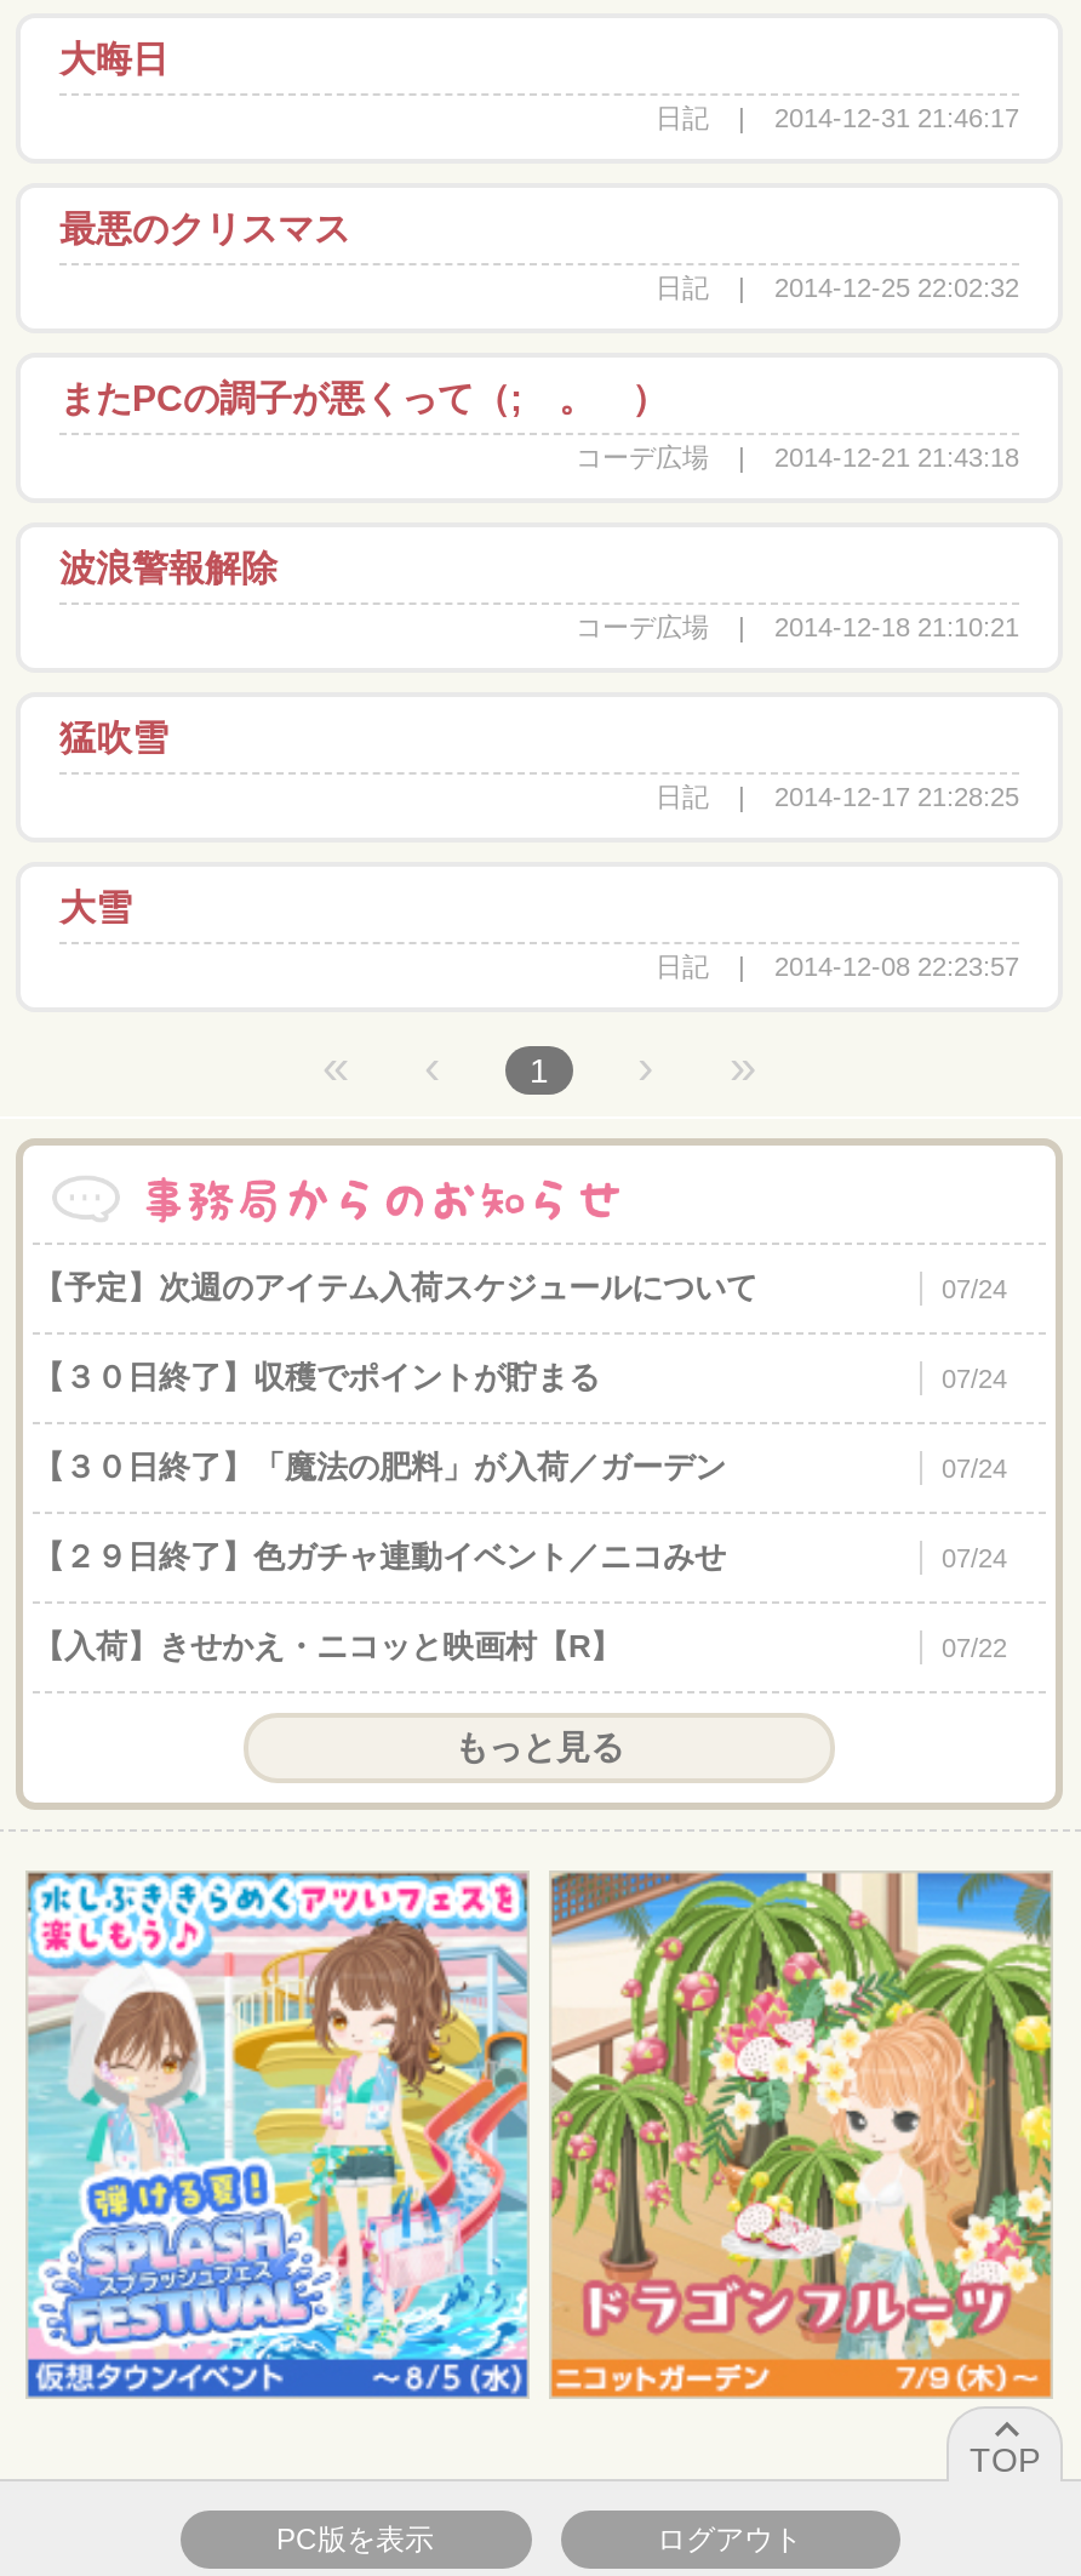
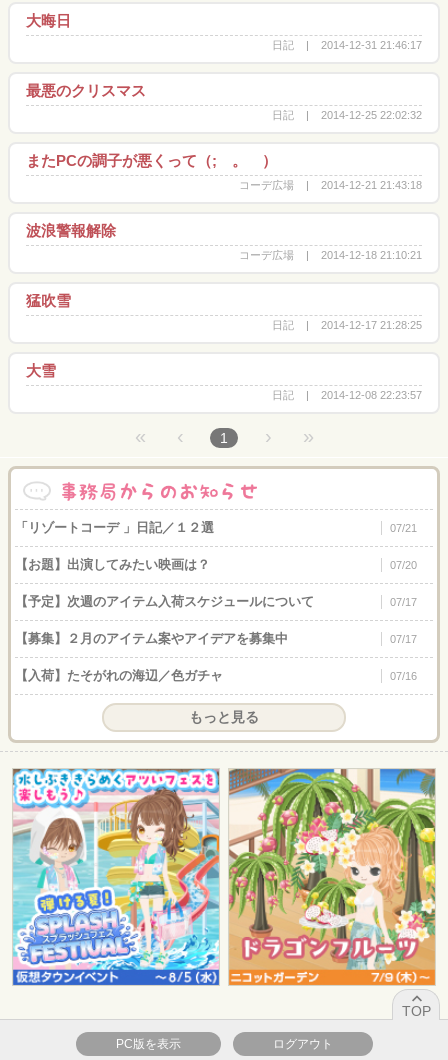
+ 「リゾートコーデ 」日記／１２選
+ 07/21
+ 【お題】出演してみたい映画は？
+ 07/20

- 07/24
- 【３０日終了】収穫でポイントが貯まる
- 07/24
- 【３０日終了】「魔法の肥料」が入荷／ガーデン
- 07/24
- 【２９日終了】色ガチャ連動イベント／ニコみせ
- 07/24
- 【入荷】きせかえ・ニコッと映画村【R】
- 07/22
+ 07/17
+ 【募集】２月のアイテム案やアイデアを募集中
+ 07/17
+ 【入荷】たそがれの海辺／色ガチャ
+ 07/16

moved down: 【予定】次週のアイテム入荷スケジュールについて
